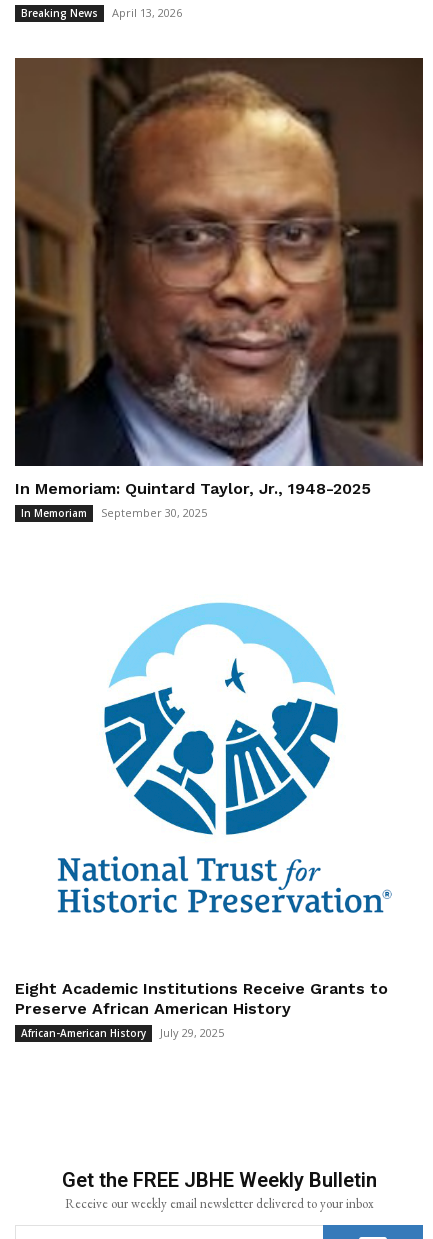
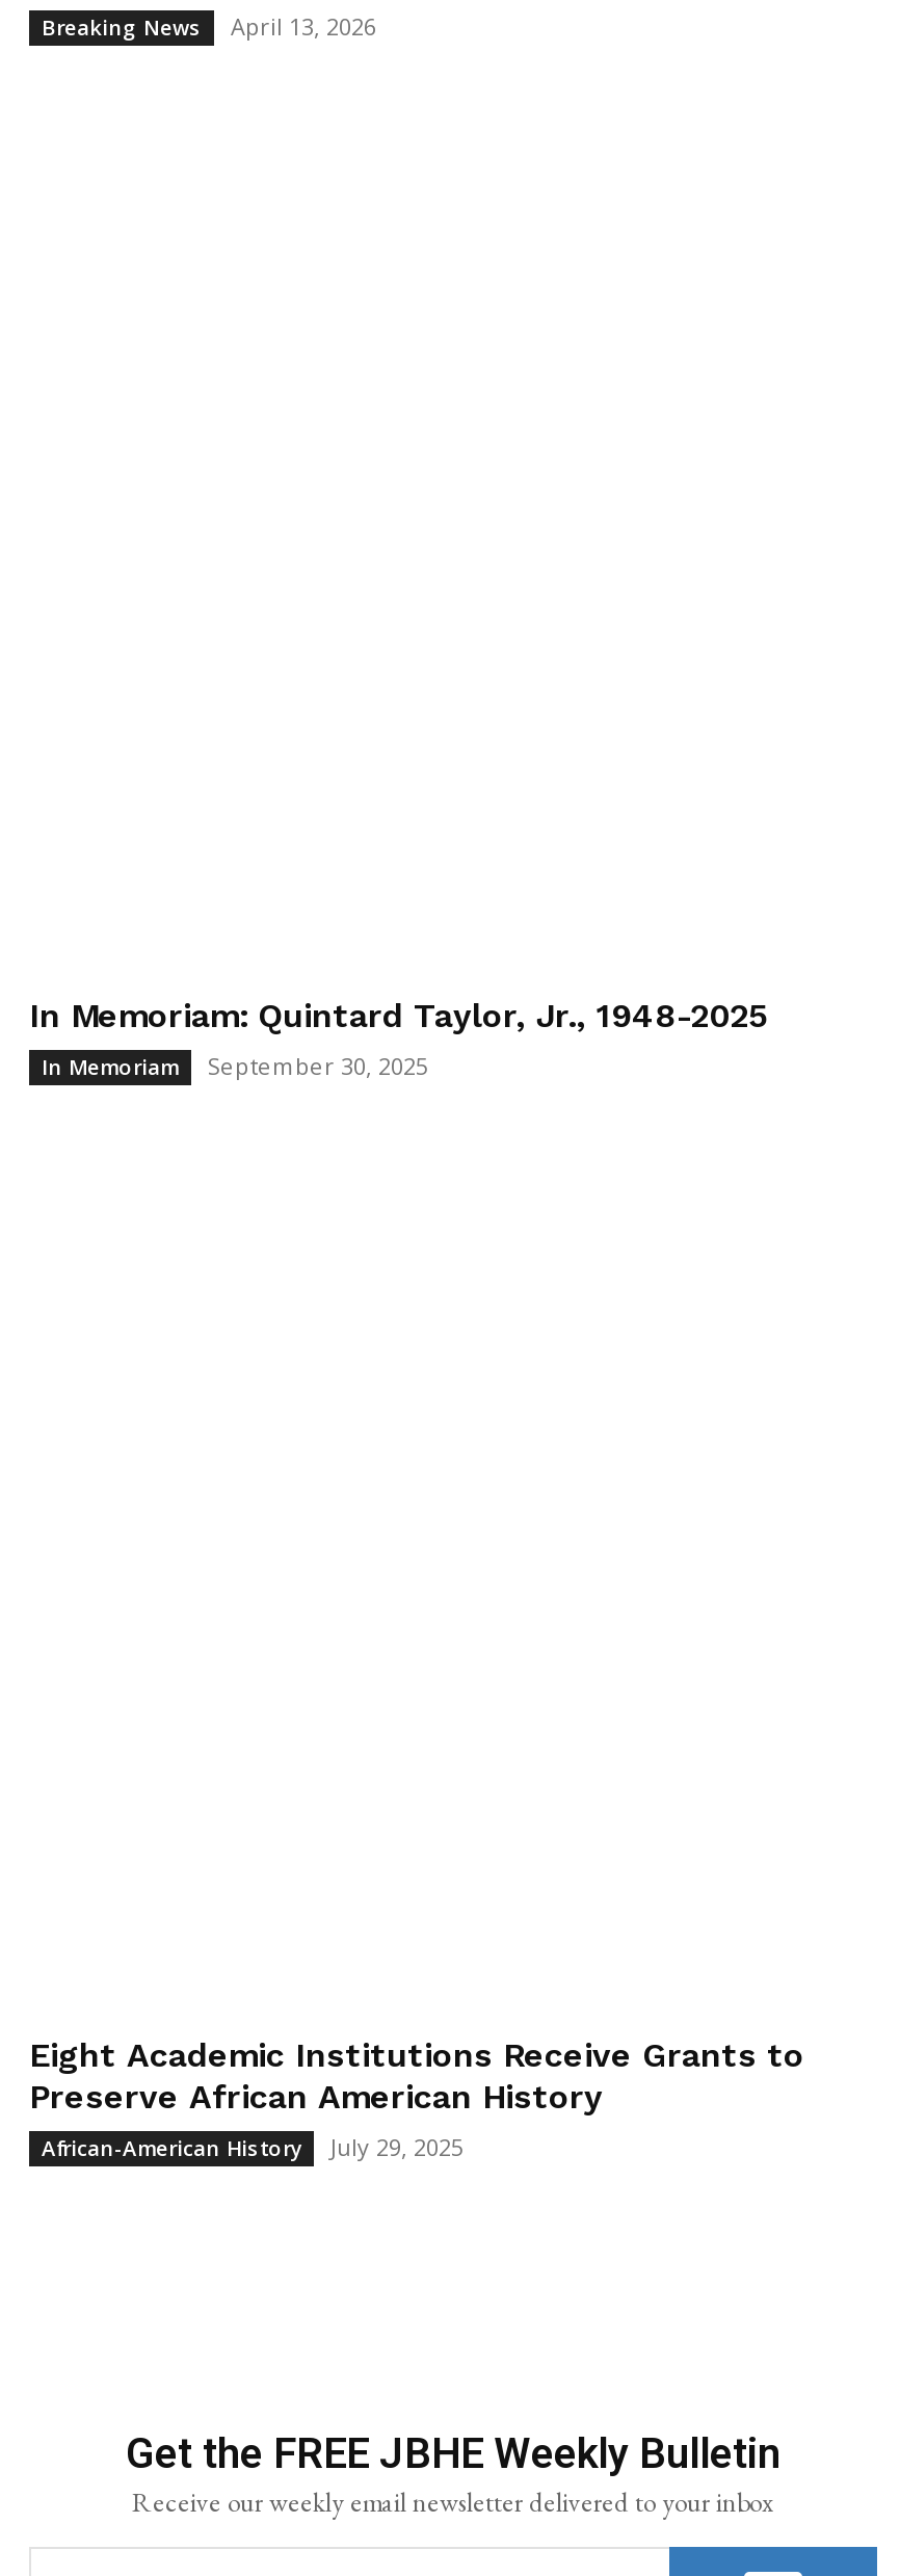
- [image]

- [image]

- [image]
